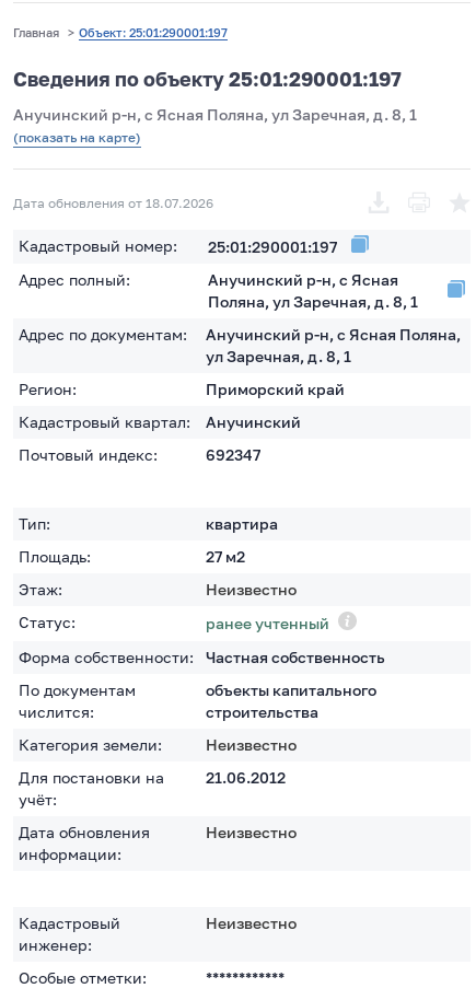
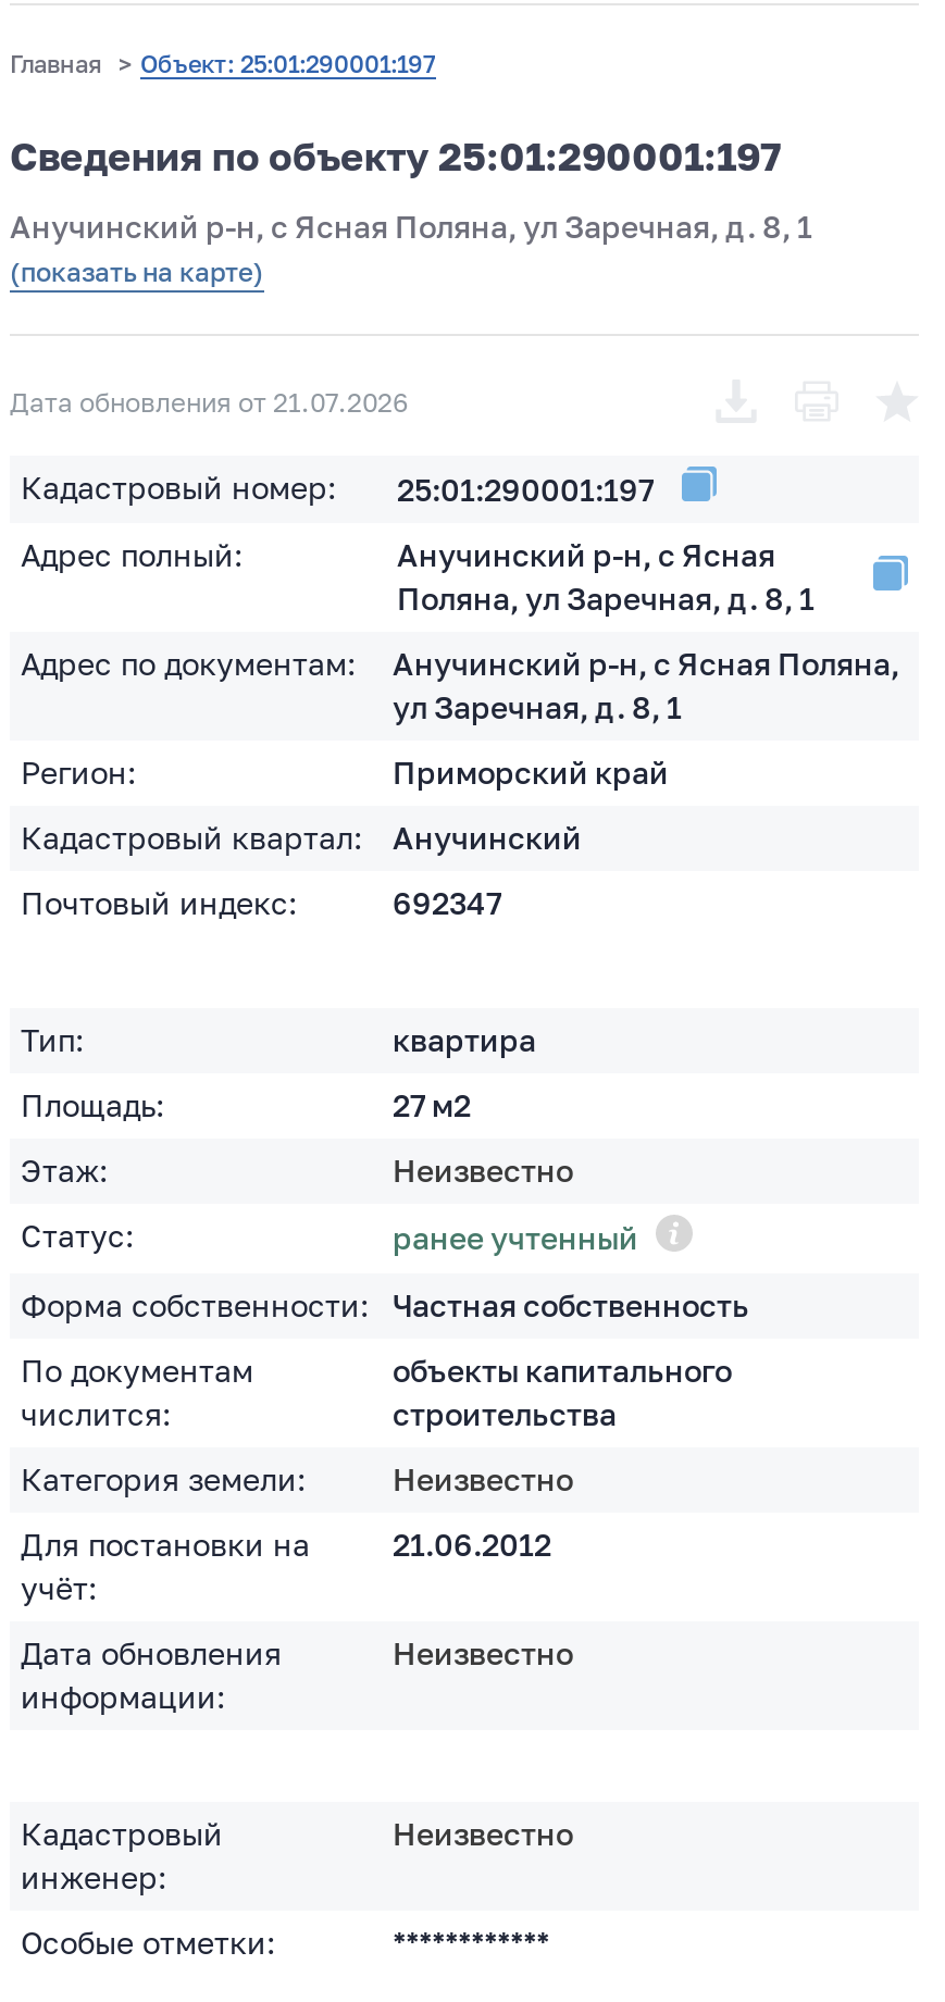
- Дата обновления от 18.07.2026
+ Дата обновления от 21.07.2026
